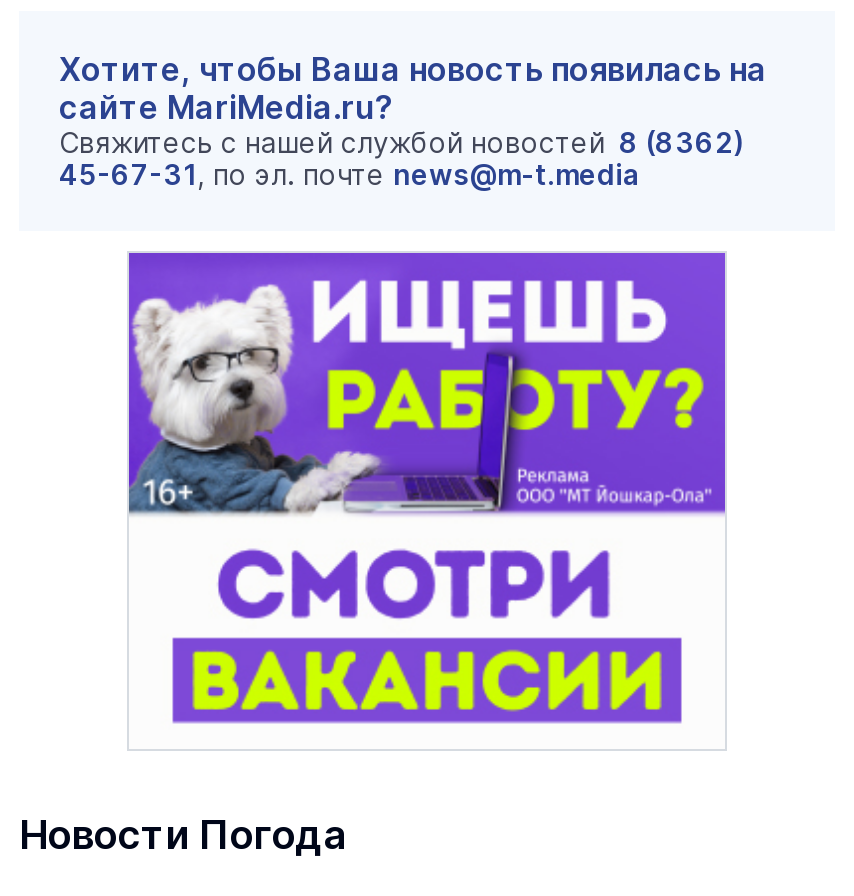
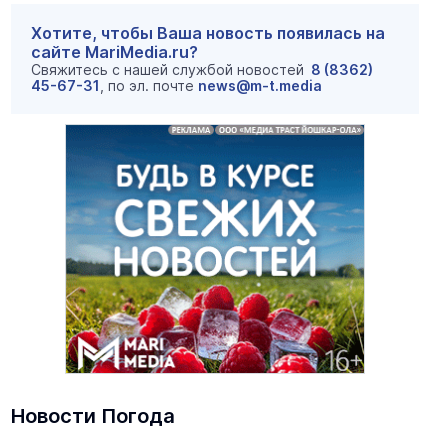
- [image]
+ [image]
